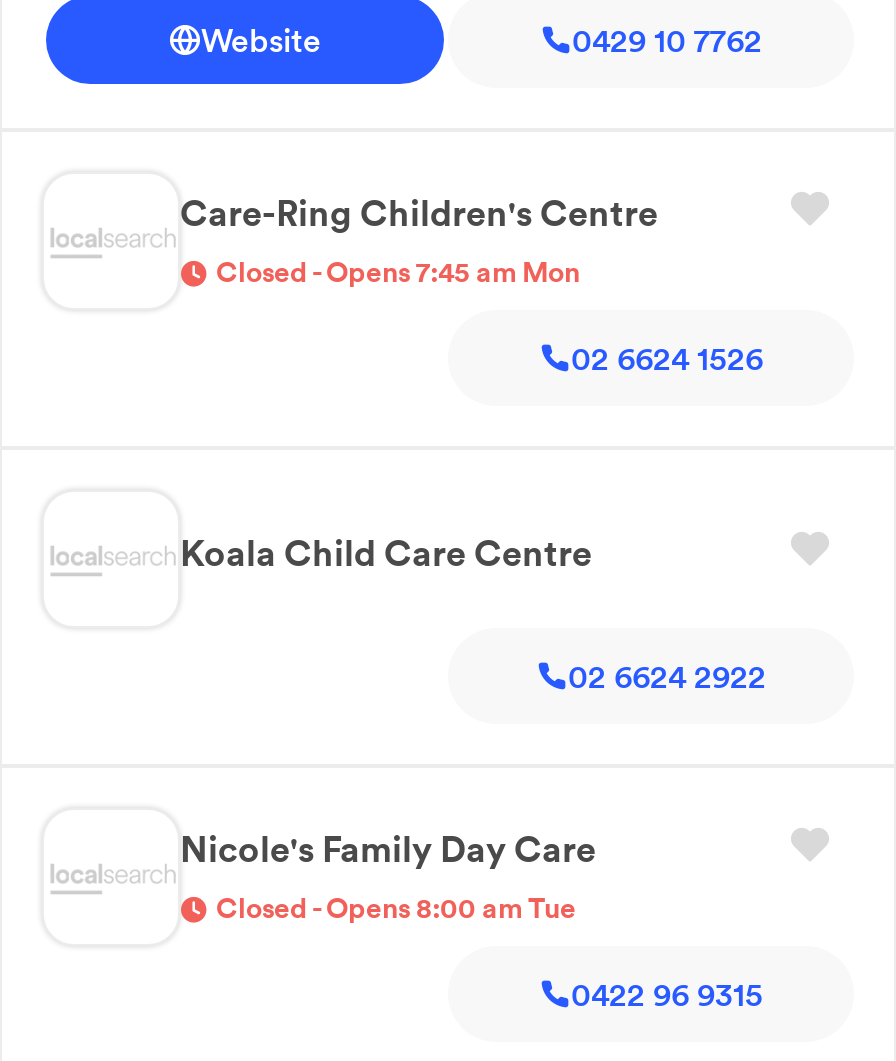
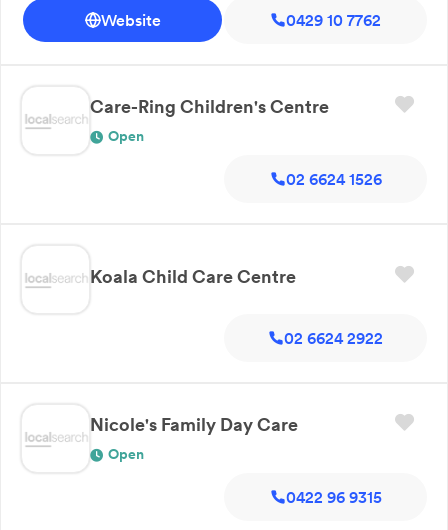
- Closed - Opens 7:45 am Mon
+ Open

- Closed - Opens 8:00 am Tue
+ Open
